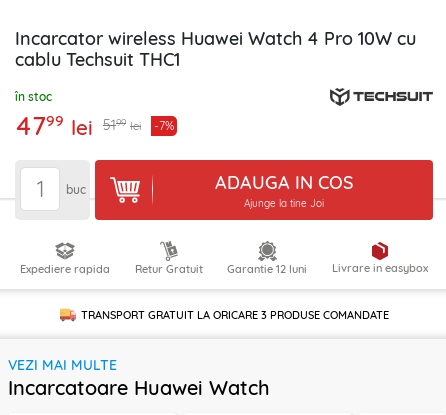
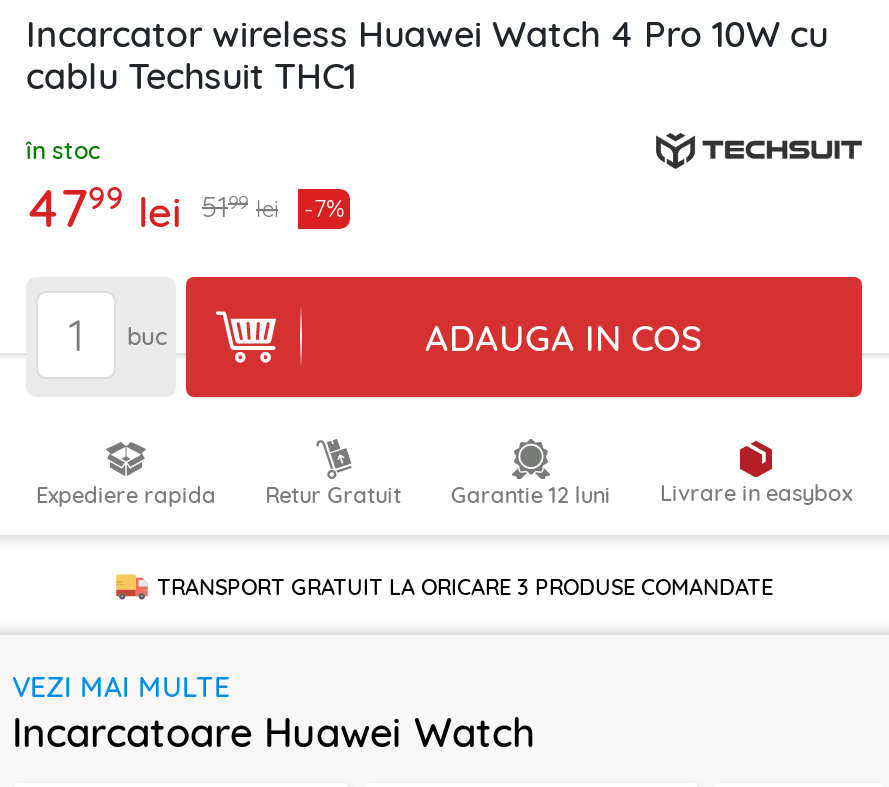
- Ajunge la tine Joi
